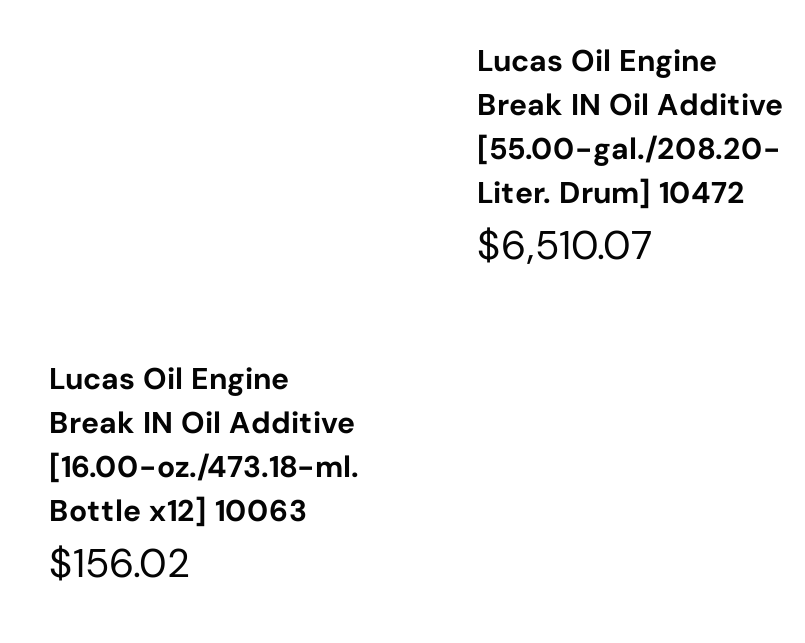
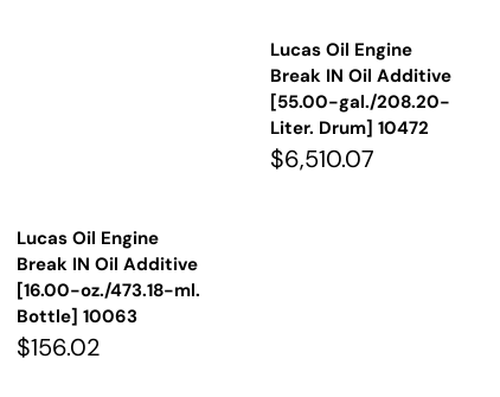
- Bottle x12] 10063
+ Bottle] 10063
